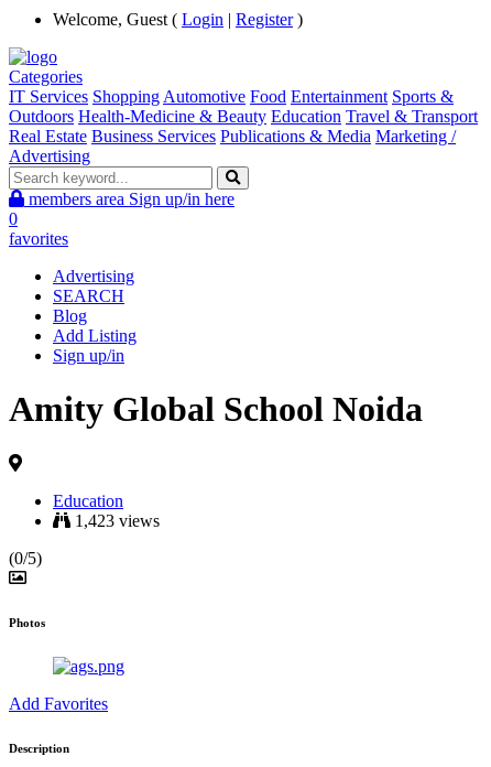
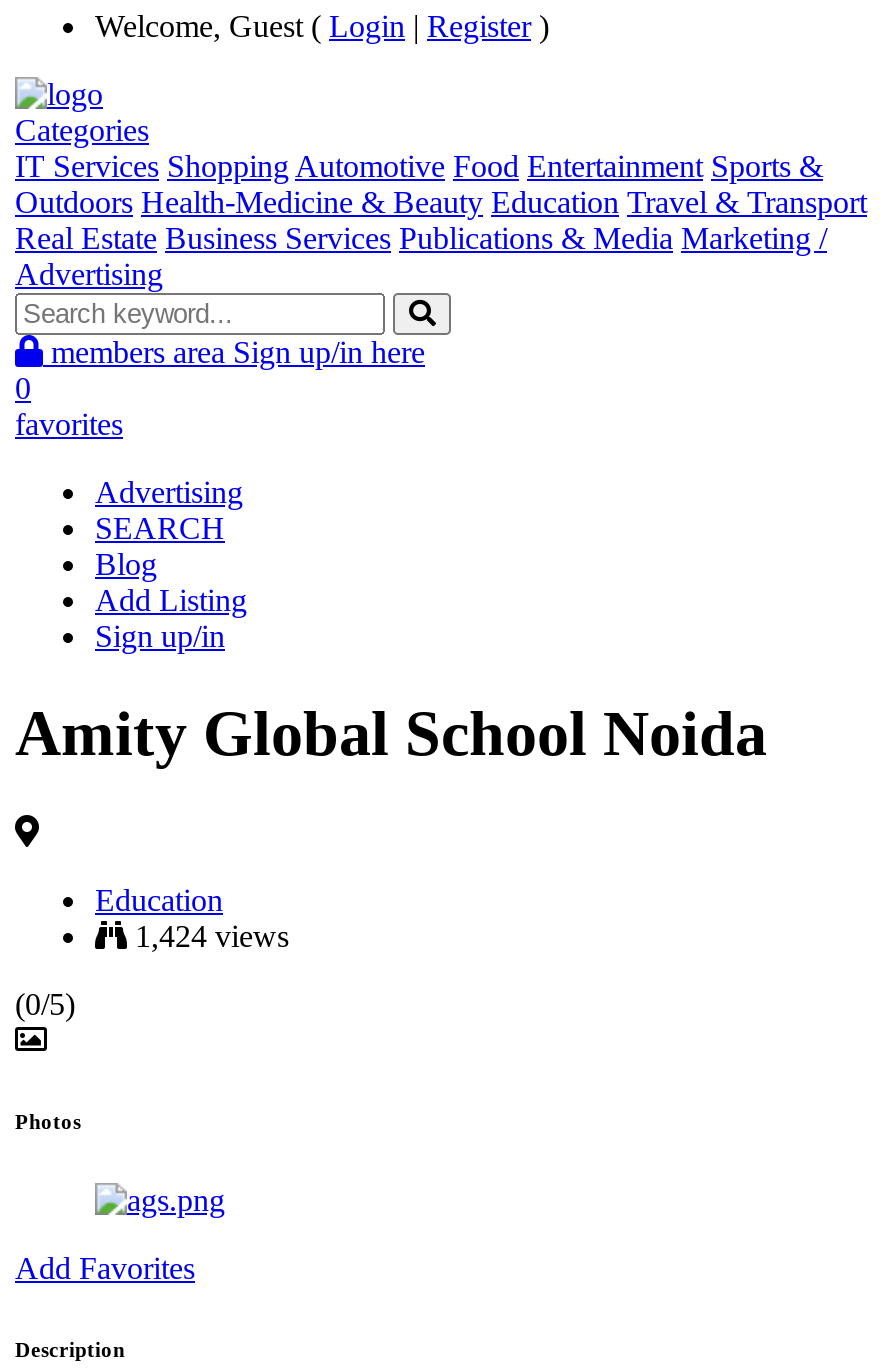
- 1,423 views
+ 1,424 views
